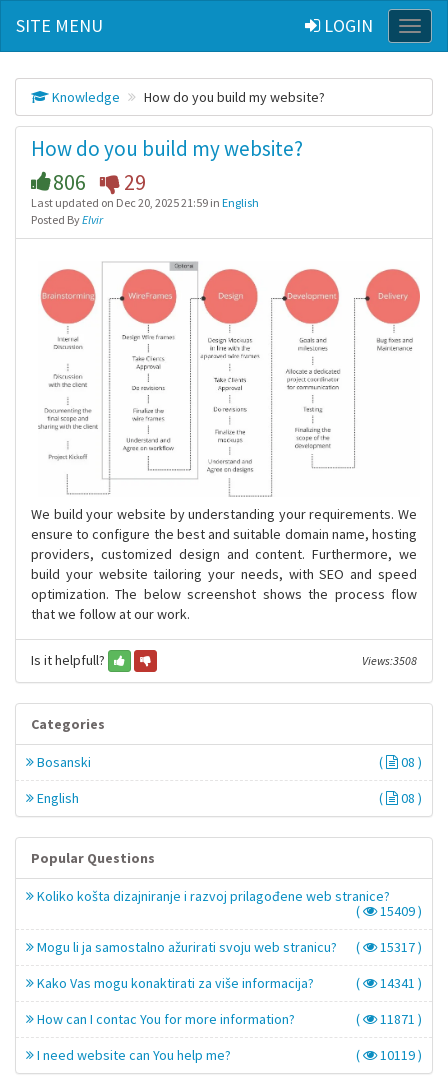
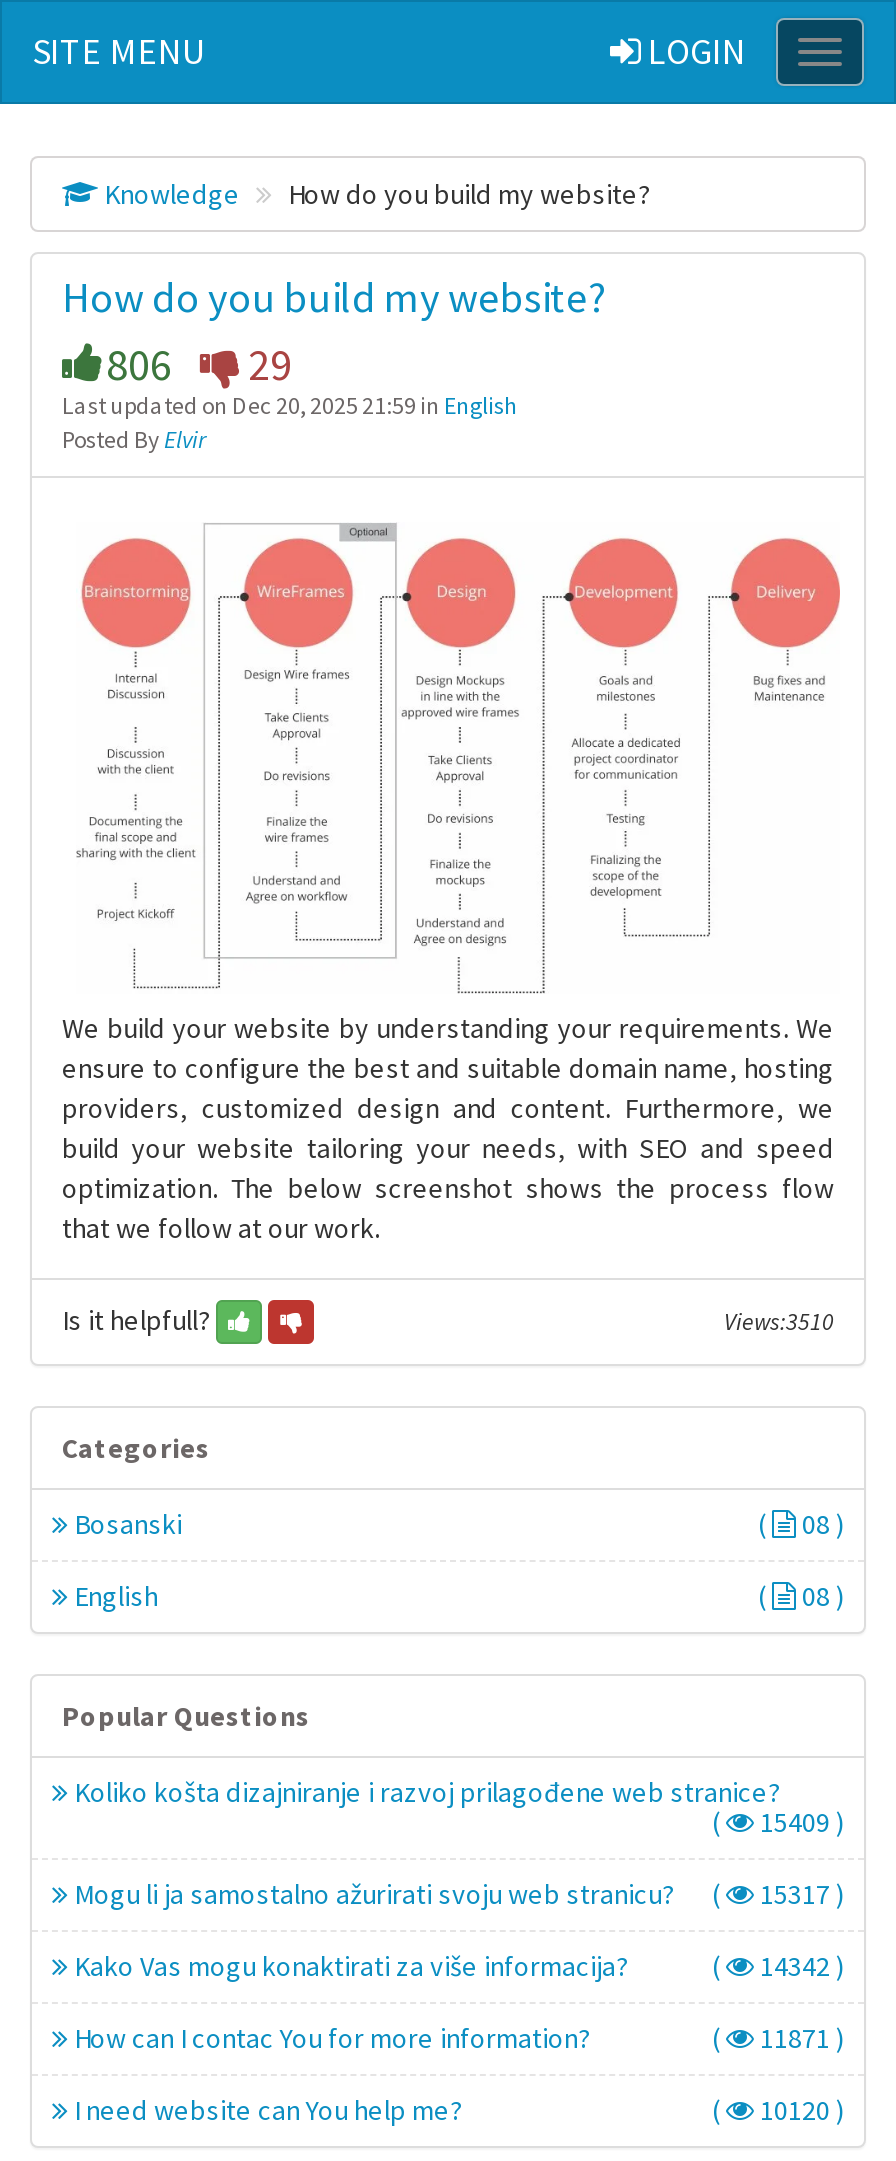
- Views:3508
+ Views:3510

- 14341 )
+ 14342 )

- 10119 )
+ 10120 )
